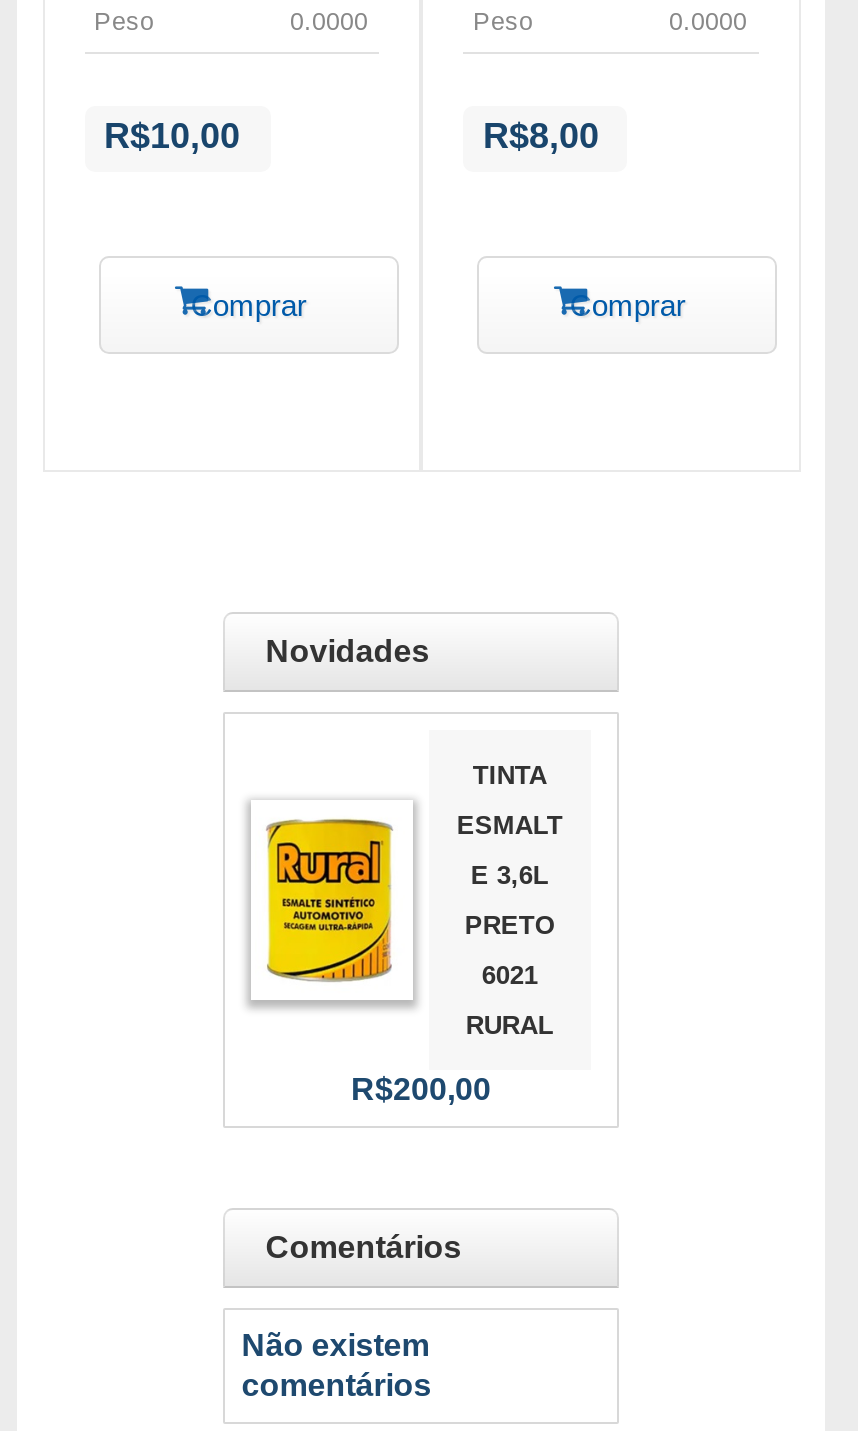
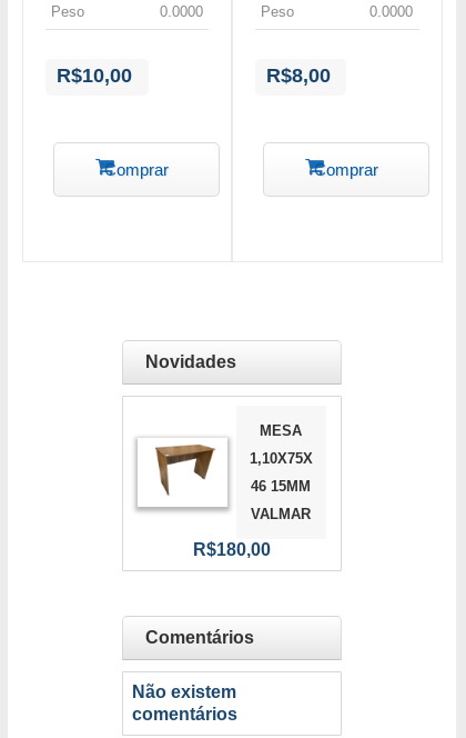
- [image]
- TINTA
- ESMALT
- E 3,6L
- PRETO
- 6021
- RURAL
- R$200,00
+ [image]
+ MESA
+ 1,10X75X
+ 46 15MM
+ VALMAR
+ R$180,00
